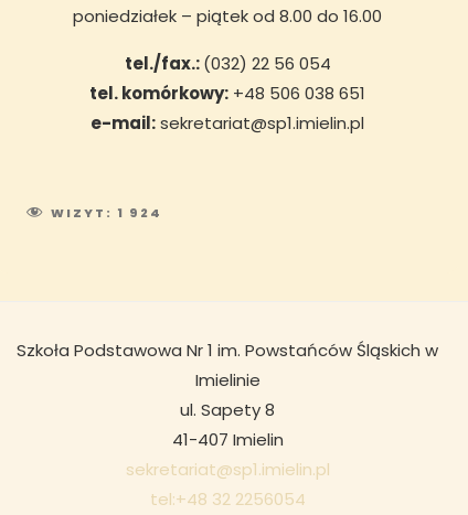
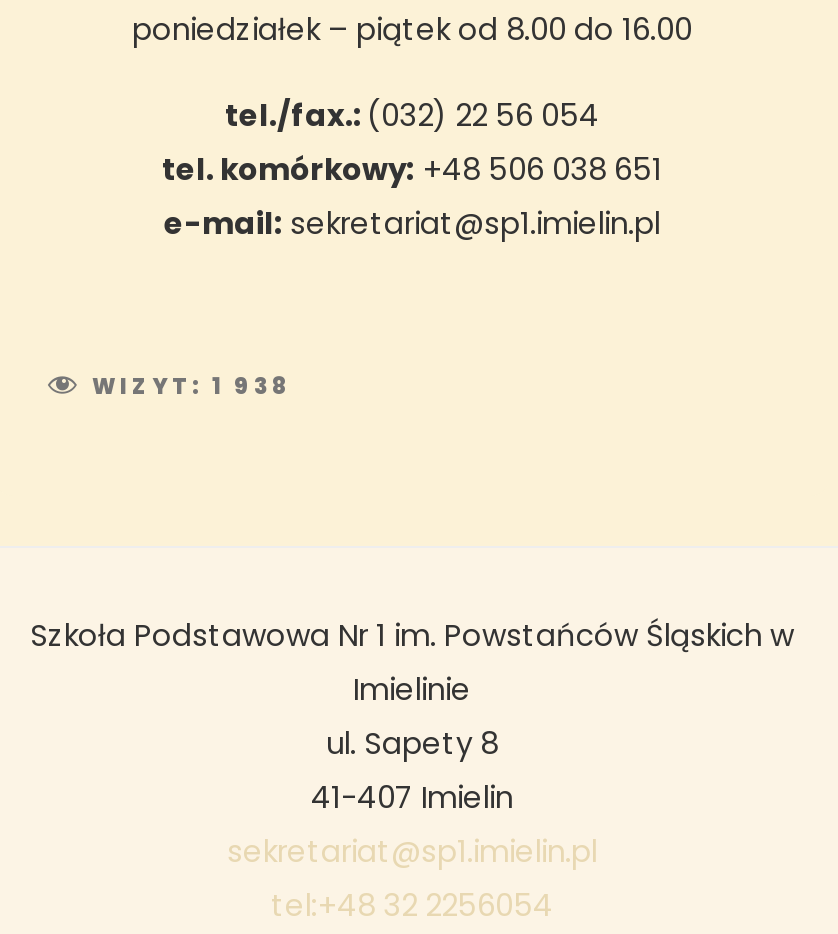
- WIZYT: 1 924
+ WIZYT: 1 938
